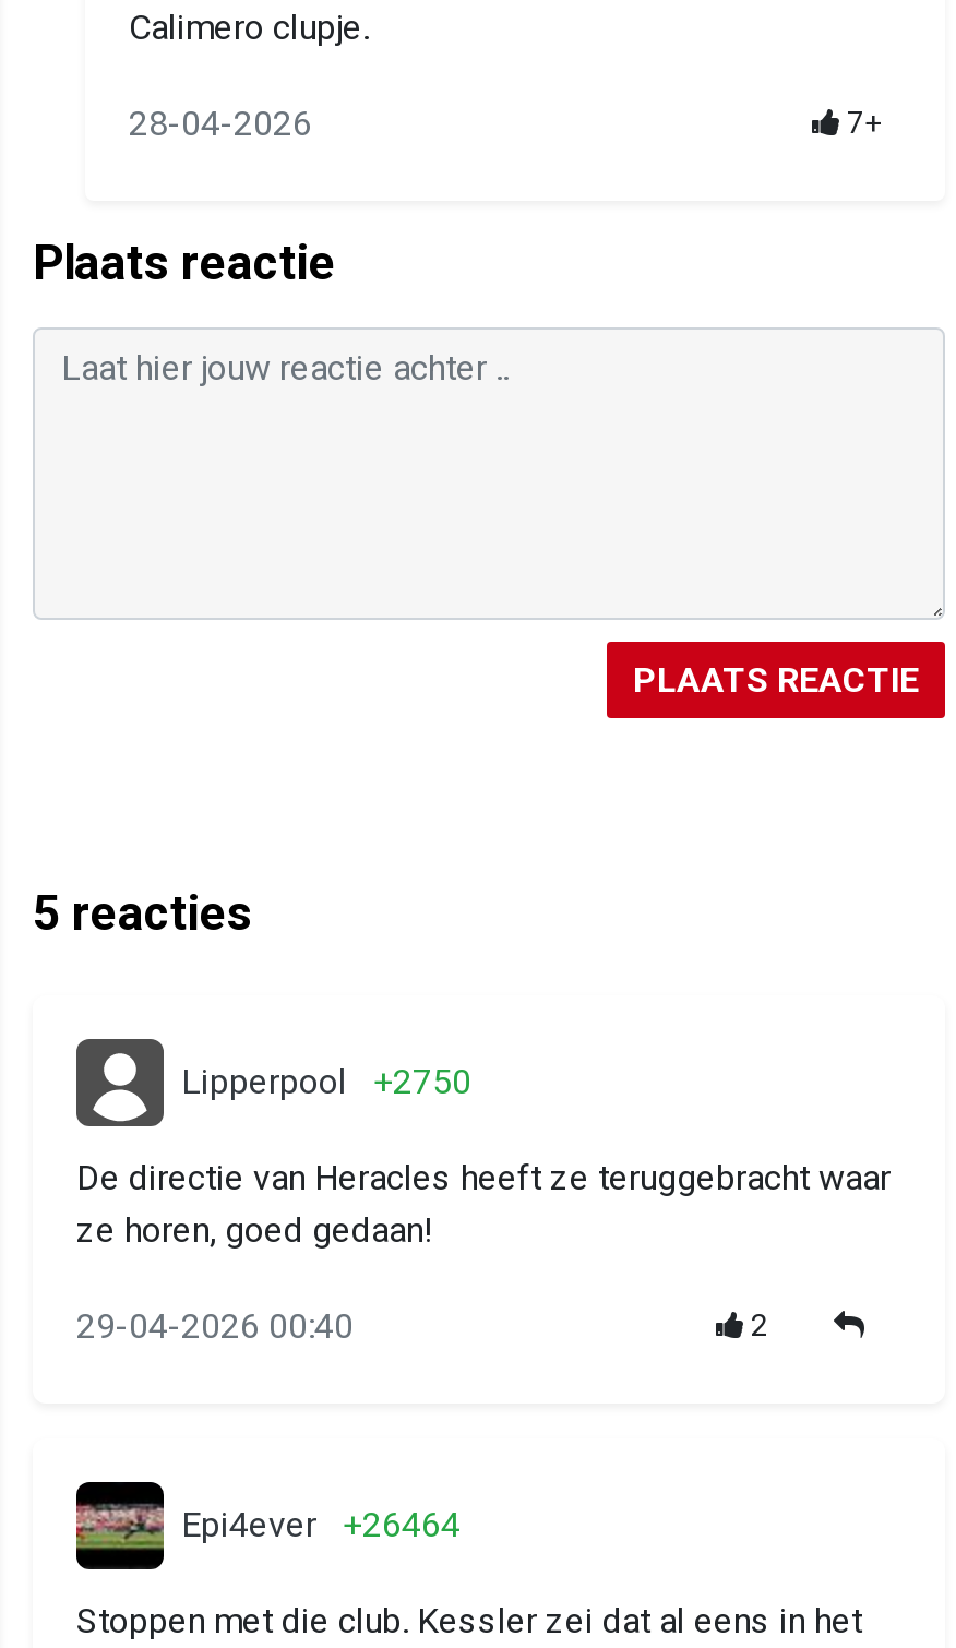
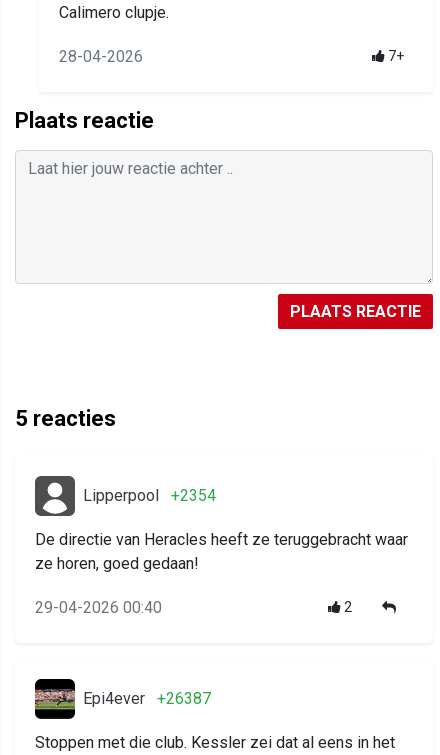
- Lipperpool +2750
+ Lipperpool +2354

- Epi4ever +26464
+ Epi4ever +26387
